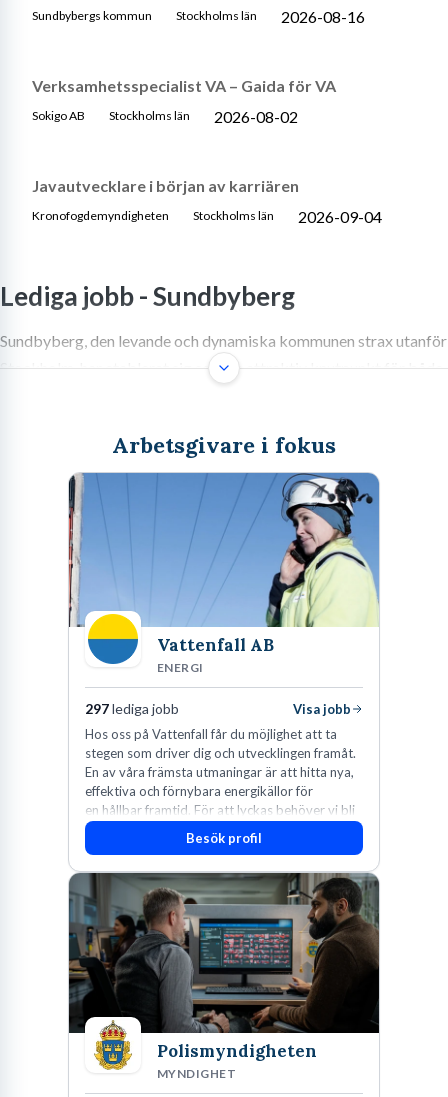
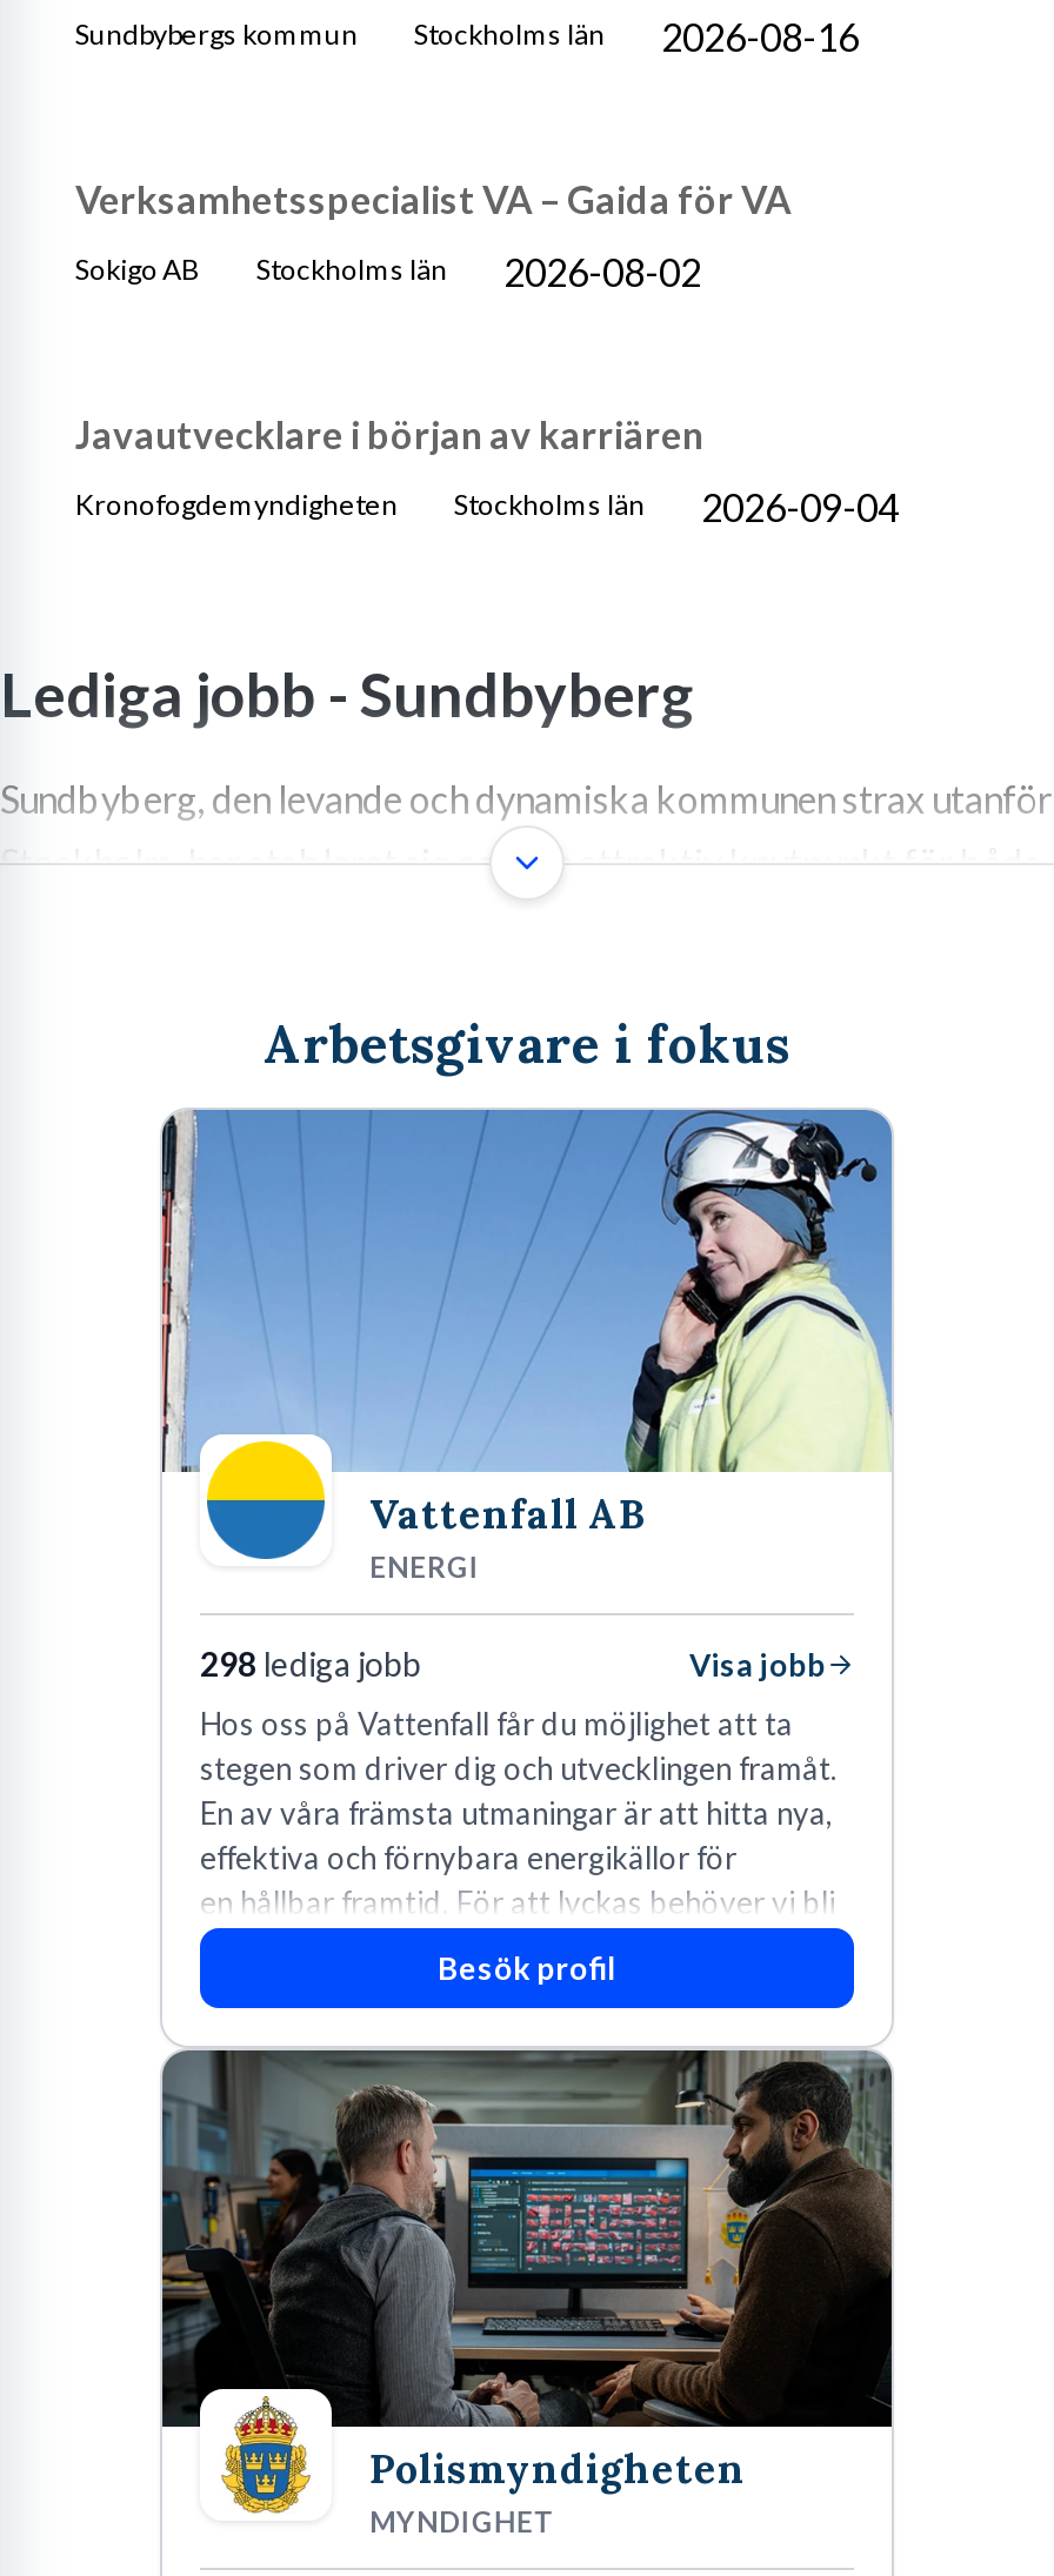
- 297 lediga jobb
+ 298 lediga jobb
